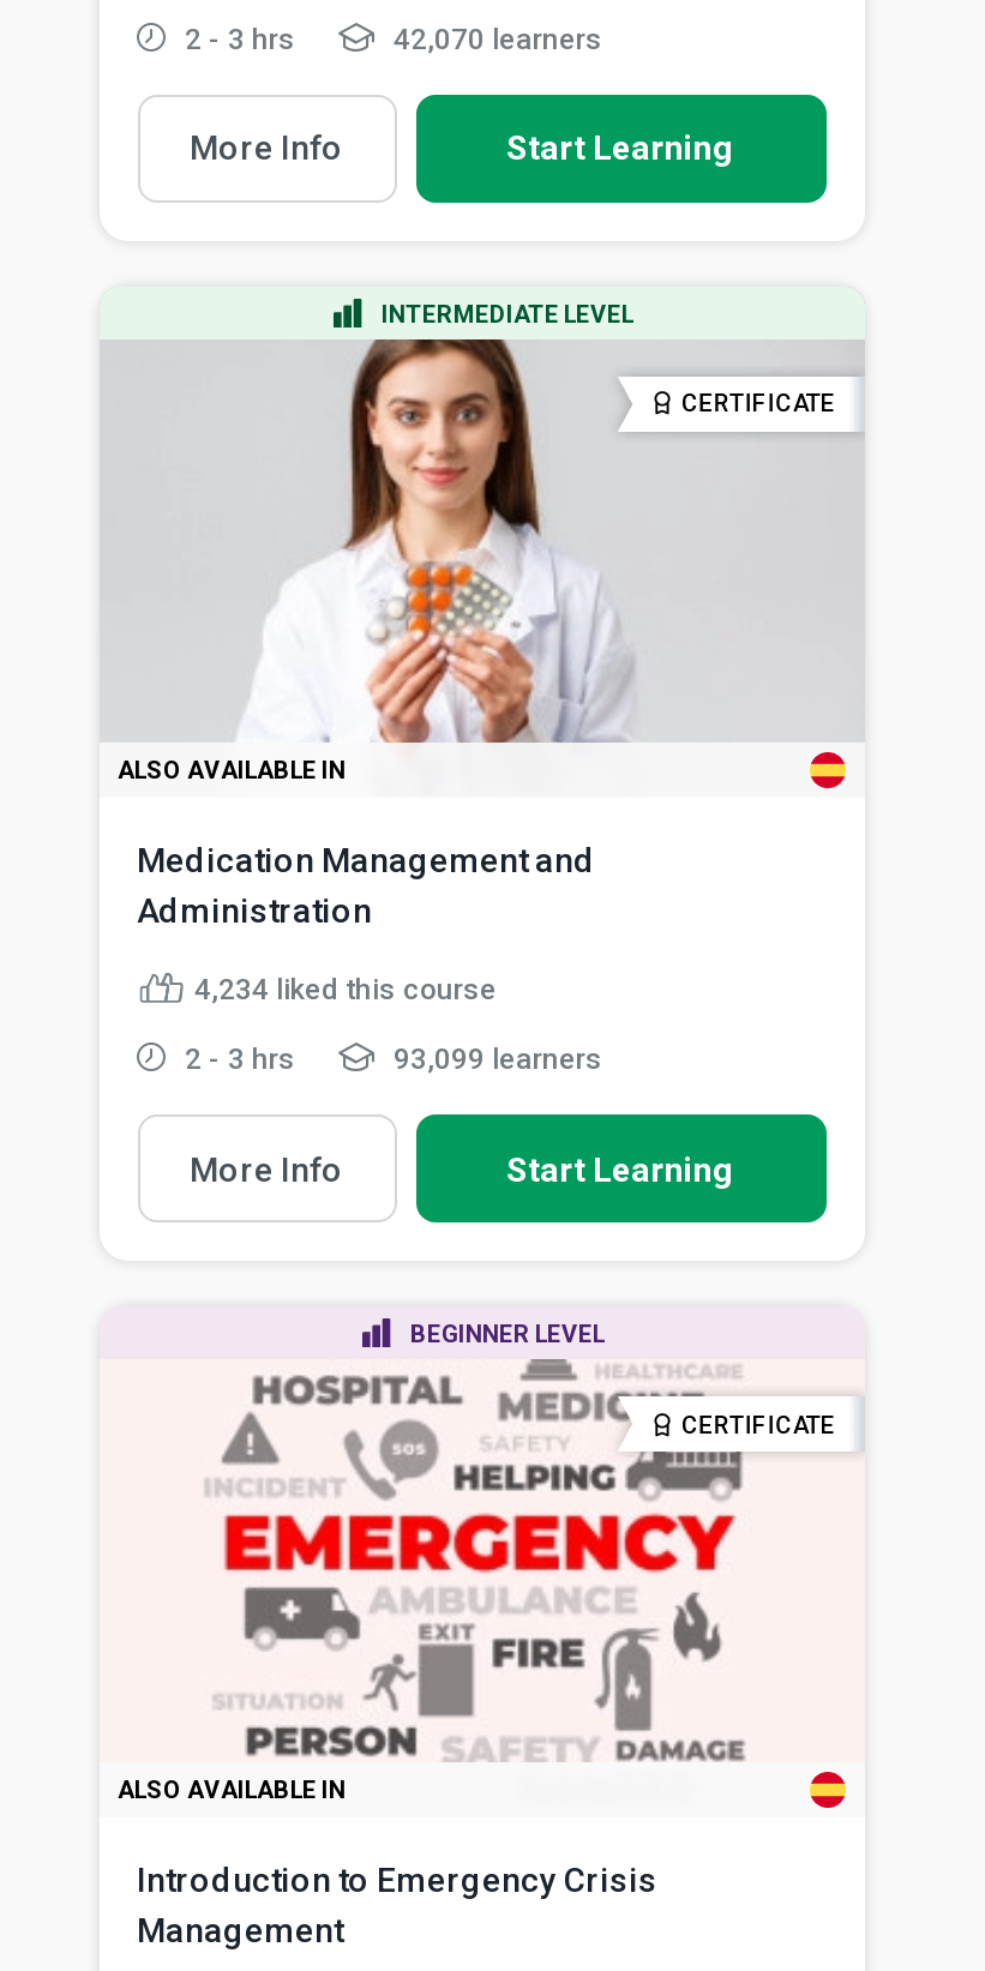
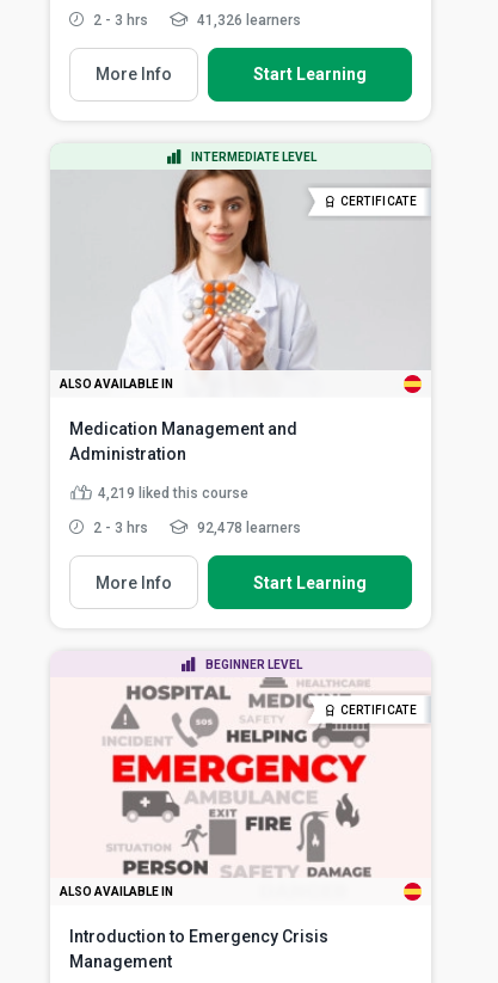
- 42,070 learners
+ 41,326 learners

- 4,234 liked this course
+ 4,219 liked this course

- 93,099 learners
+ 92,478 learners
